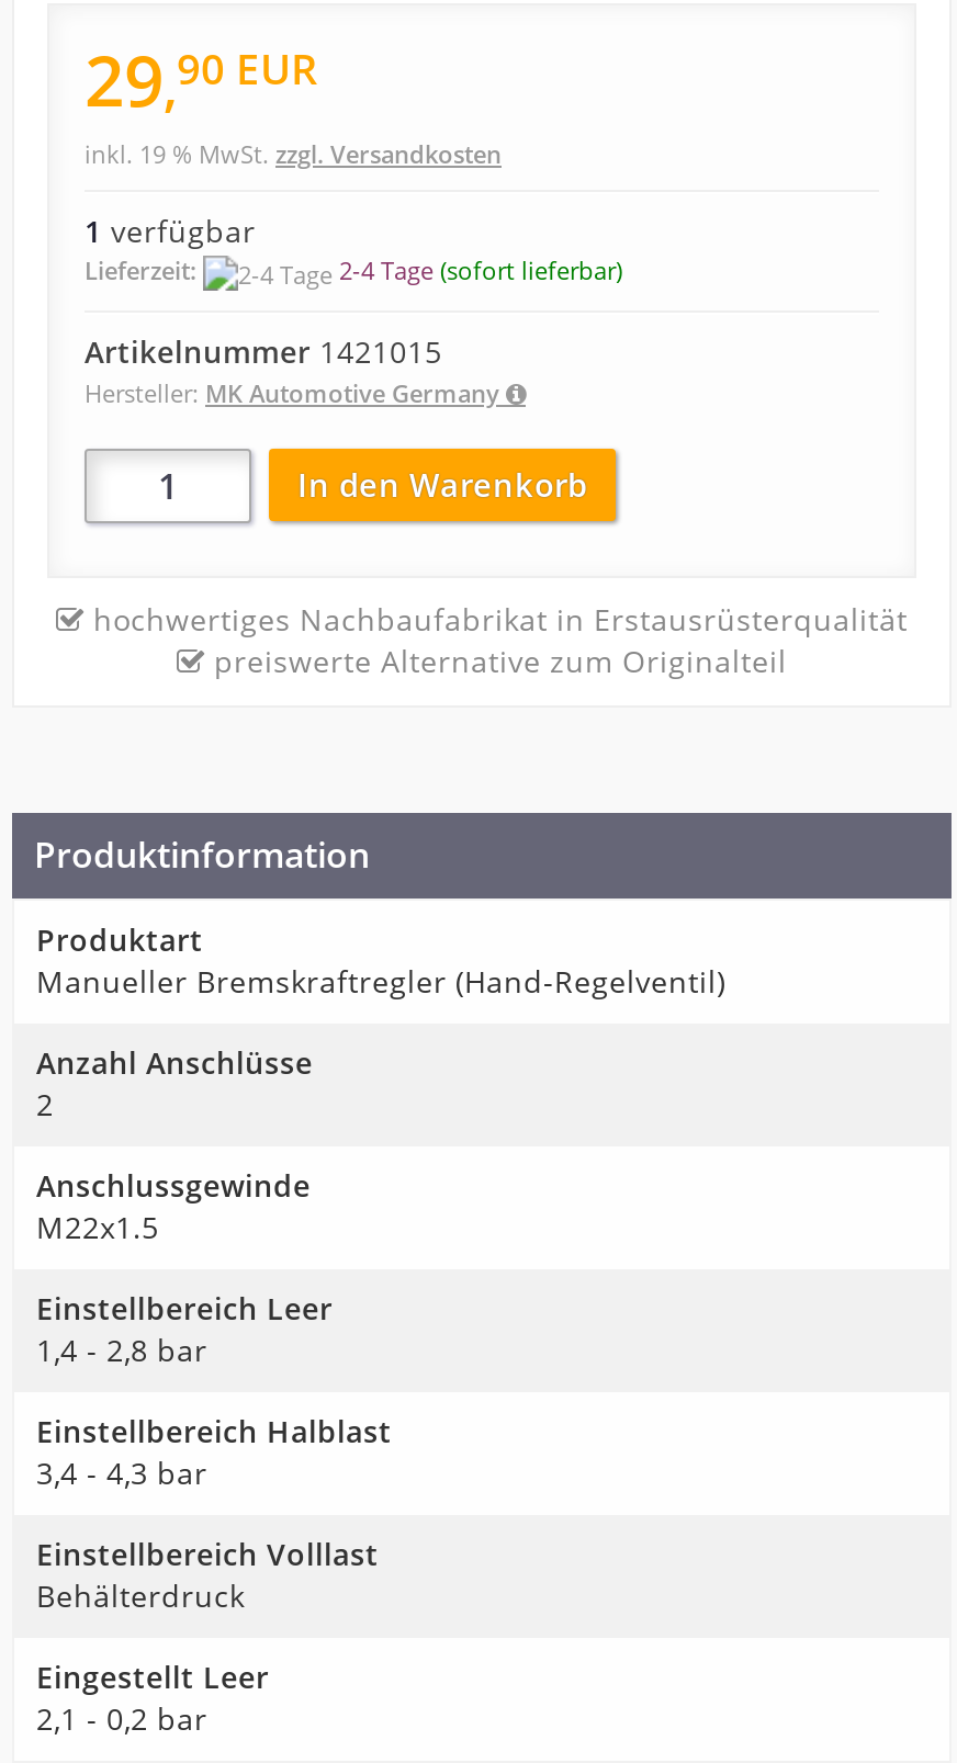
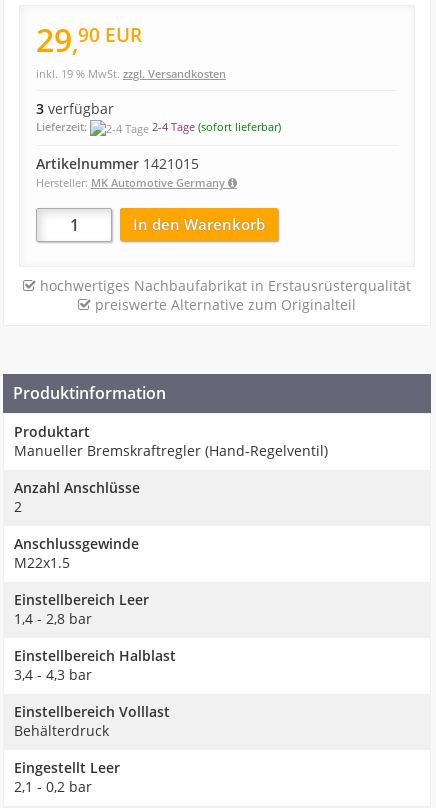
- 1 verfügbar
+ 3 verfügbar
